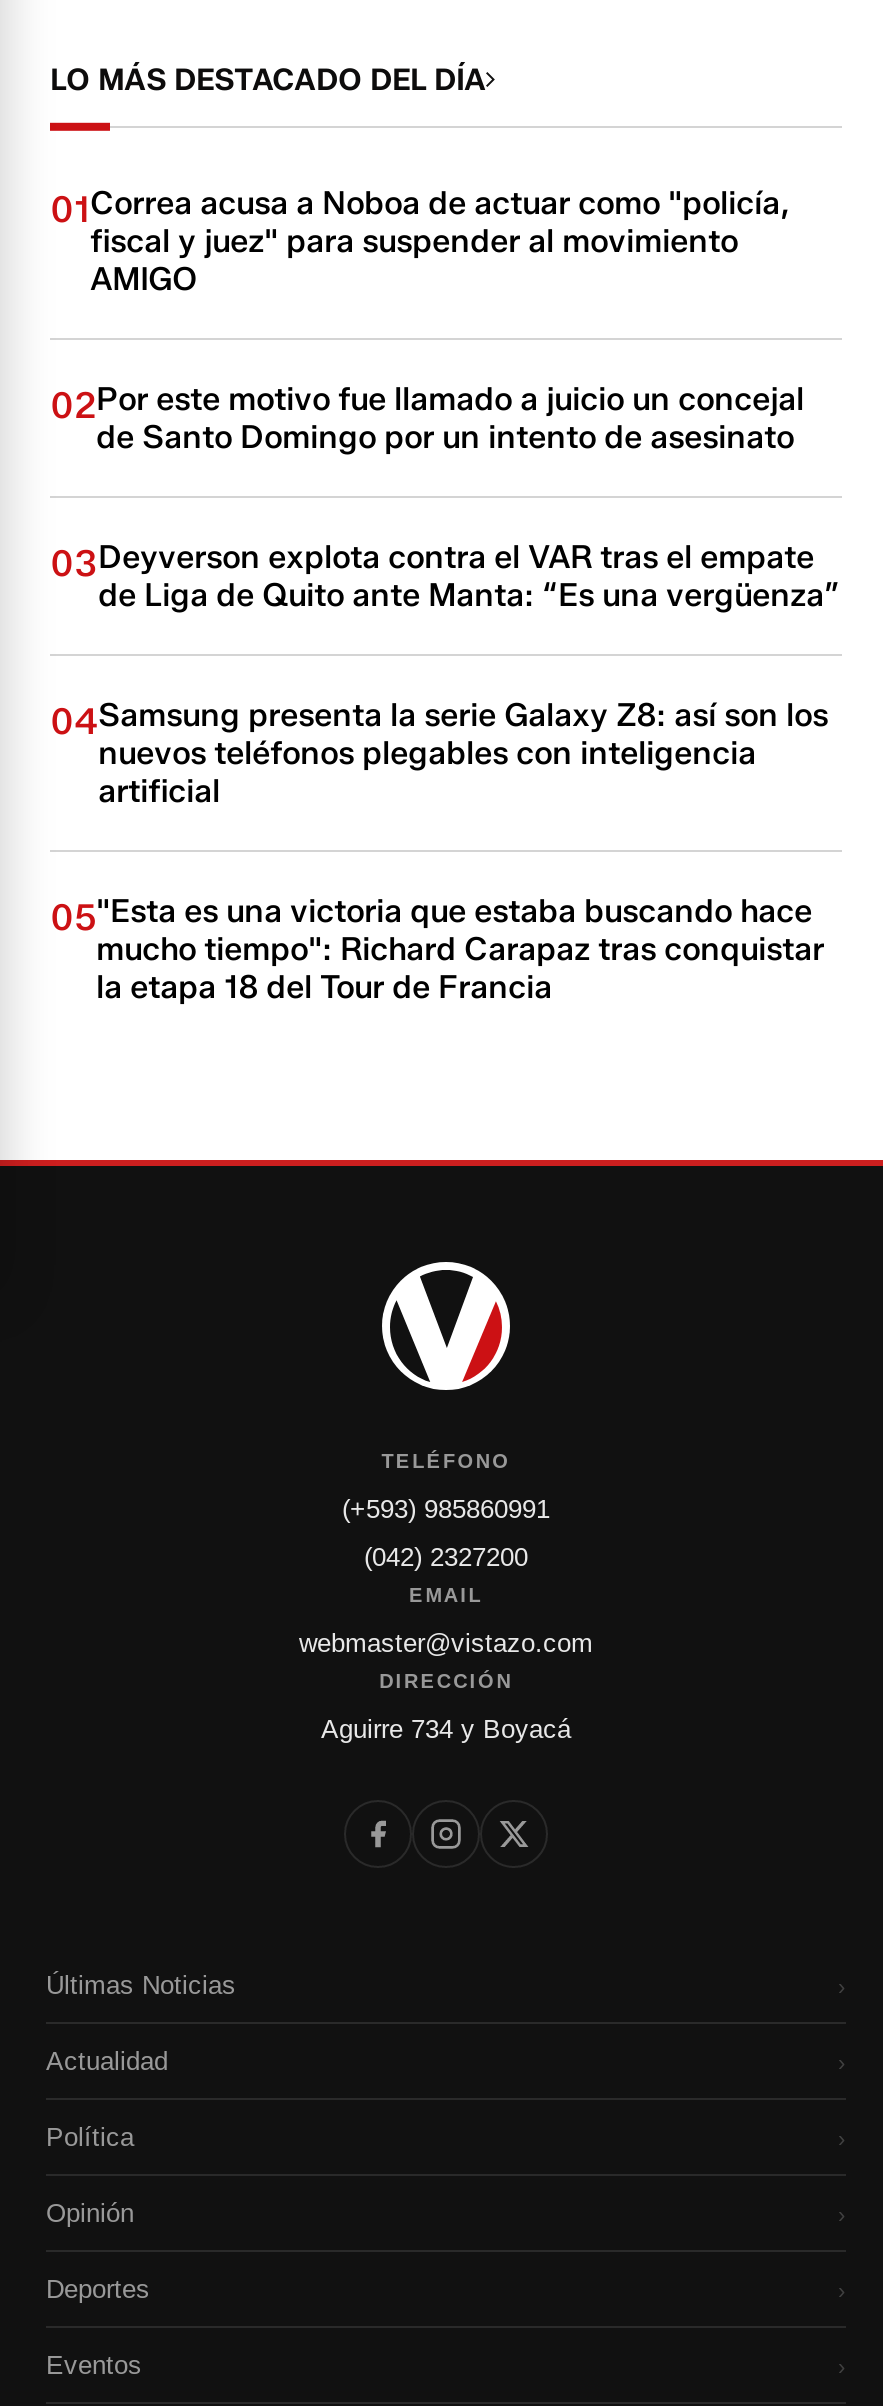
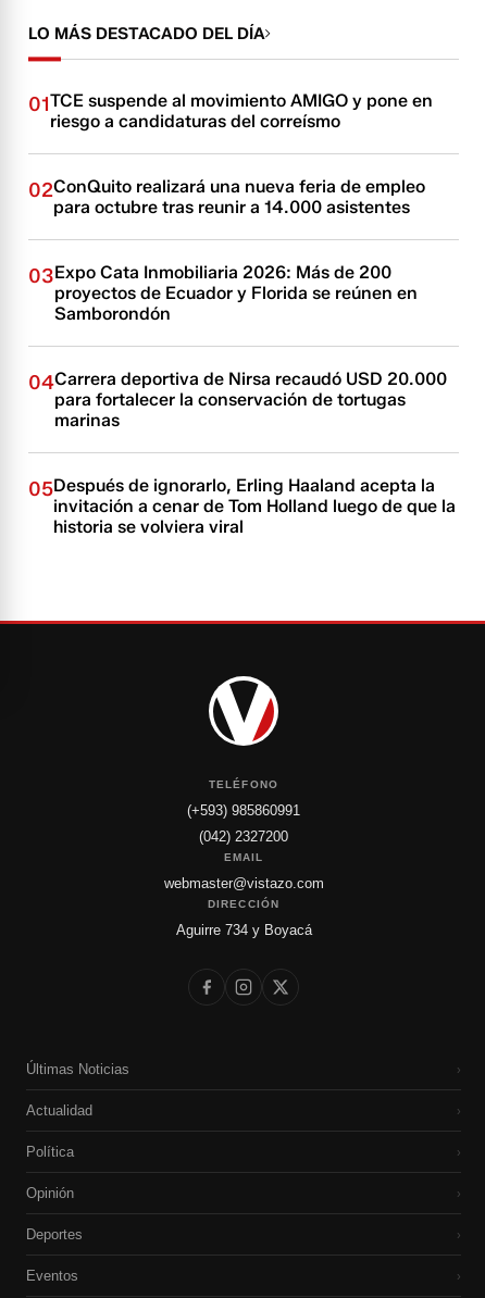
- 01Correa acusa a Noboa de actuar como "policía,
- fiscal y juez" para suspender al movimiento
- AMIGO
+ 01TCE suspende al movimiento AMIGO y pone en
+ riesgo a candidaturas del correísmo

- 02Por este motivo fue llamado a juicio un concejal
- de Santo Domingo por un intento de asesinato
+ 02ConQuito realizará una nueva feria de empleo
+ para octubre tras reunir a 14.000 asistentes

- 03Deyverson explota contra el VAR tras el empate
- de Liga de Quito ante Manta: “Es una vergüenza”
+ 03Expo Cata Inmobiliaria 2026: Más de 200
+ proyectos de Ecuador y Florida se reúnen en
+ Samborondón

- 04Samsung presenta la serie Galaxy Z8: así son los
- nuevos teléfonos plegables con inteligencia
- artificial
+ 04Carrera deportiva de Nirsa recaudó USD 20.000
+ para fortalecer la conservación de tortugas
+ marinas

- 05"Esta es una victoria que estaba buscando hace
- mucho tiempo": Richard Carapaz tras conquistar
- la etapa 18 del Tour de Francia
+ 05Después de ignorarlo, Erling Haaland acepta la
+ invitación a cenar de Tom Holland luego de que la
+ historia se volviera viral
